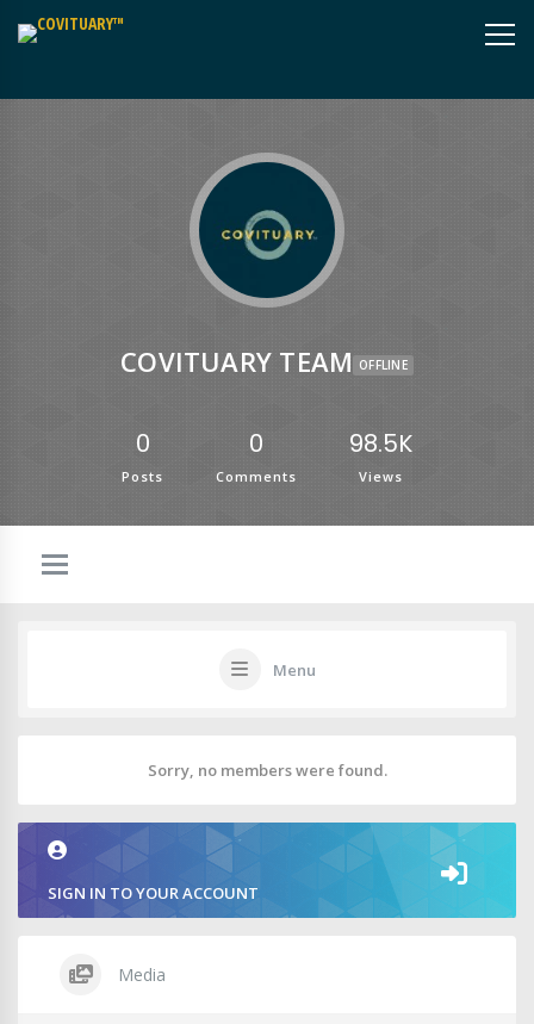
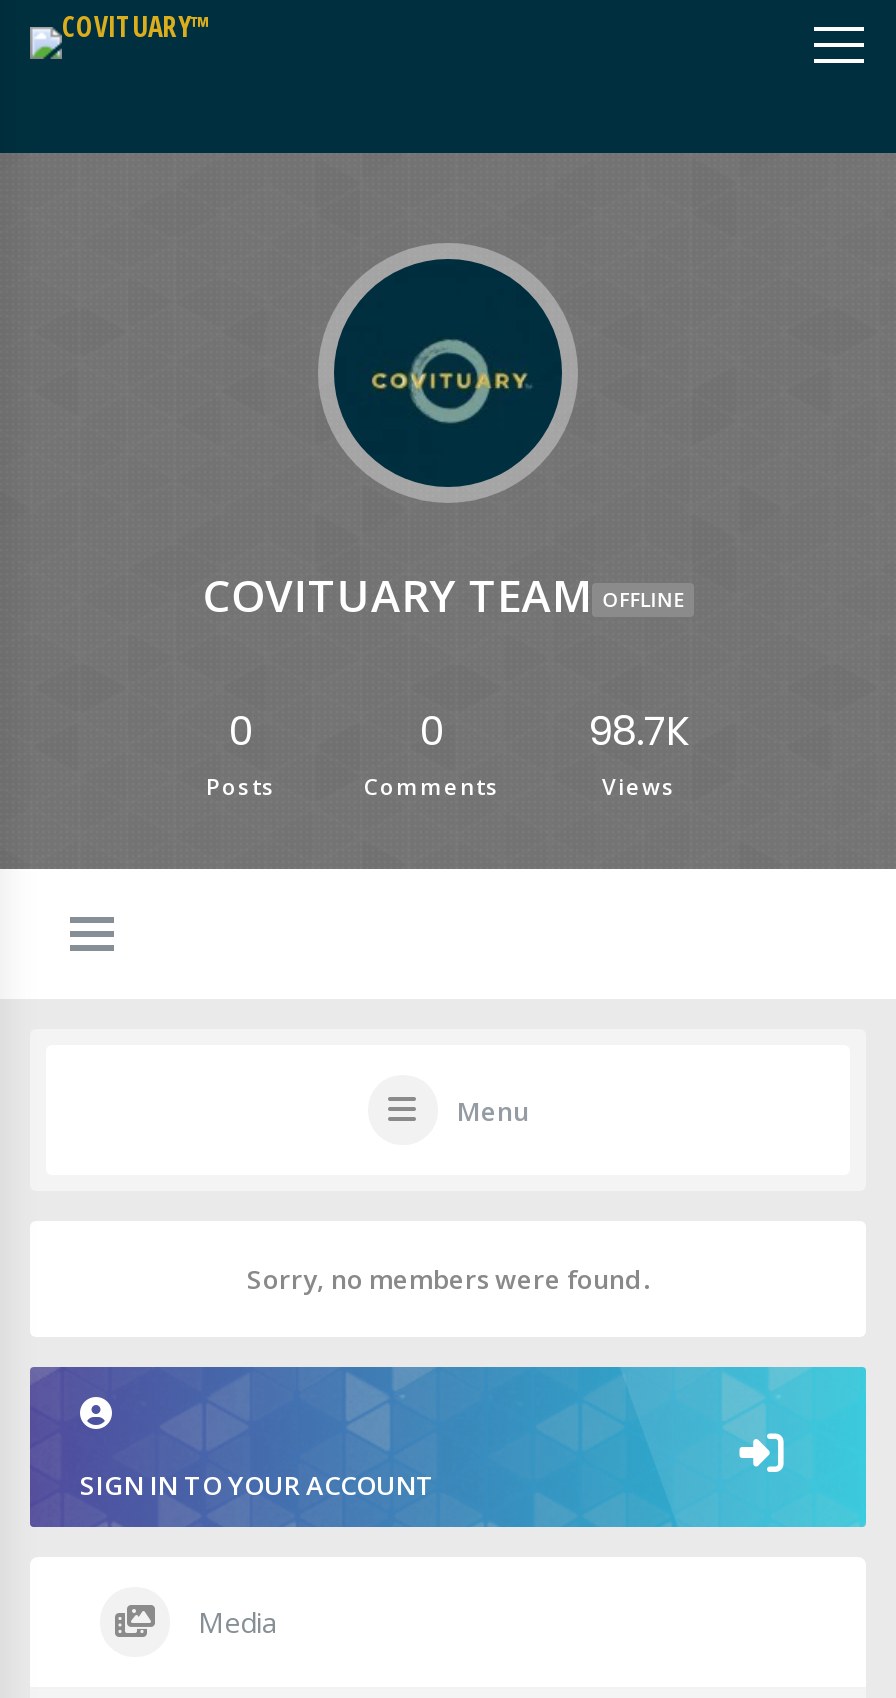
- 98.5K
+ 98.7K
